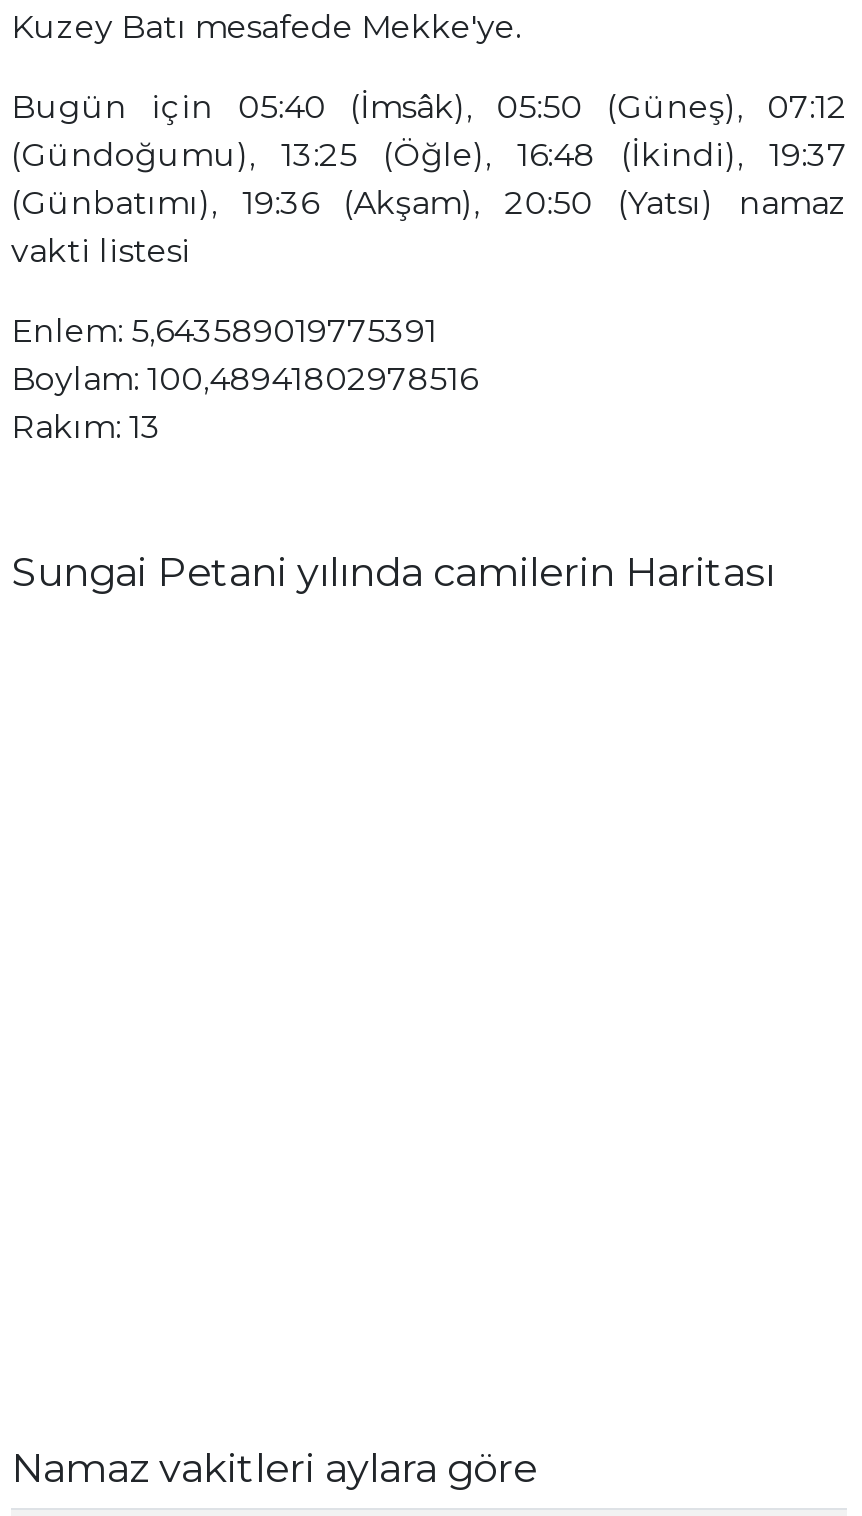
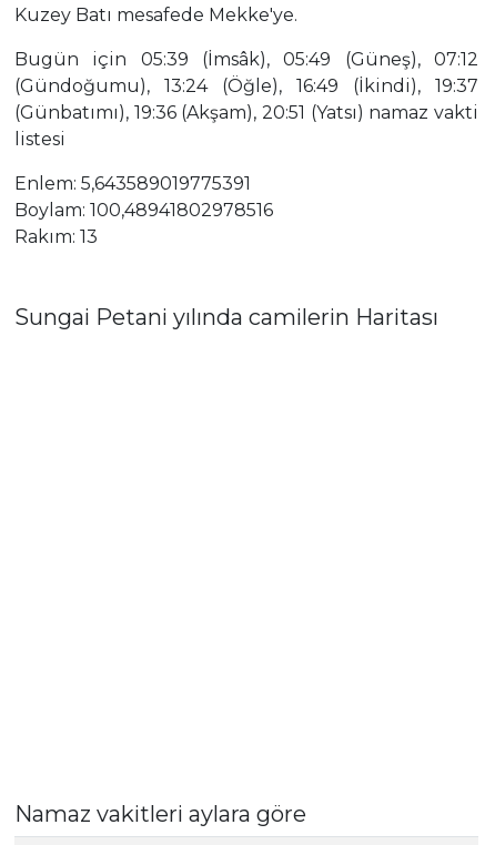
- Bugün için 05:40 (İmsâk), 05:50 (Güneş), 07:12
- (Gündoğumu), 13:25 (Öğle), 16:48 (İkindi), 19:37
- (Günbatımı), 19:36 (Akşam), 20:50 (Yatsı) namaz
- vakti listesi
+ Bugün için 05:39 (İmsâk), 05:49 (Güneş), 07:12
+ (Gündoğumu), 13:24 (Öğle), 16:49 (İkindi), 19:37
+ (Günbatımı), 19:36 (Akşam), 20:51 (Yatsı) namaz vakti
+ listesi
